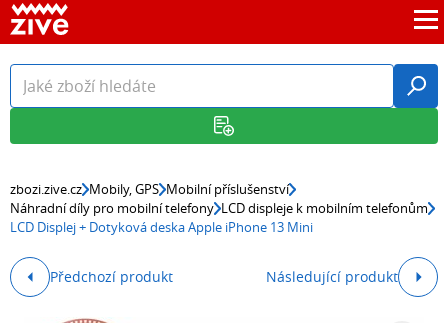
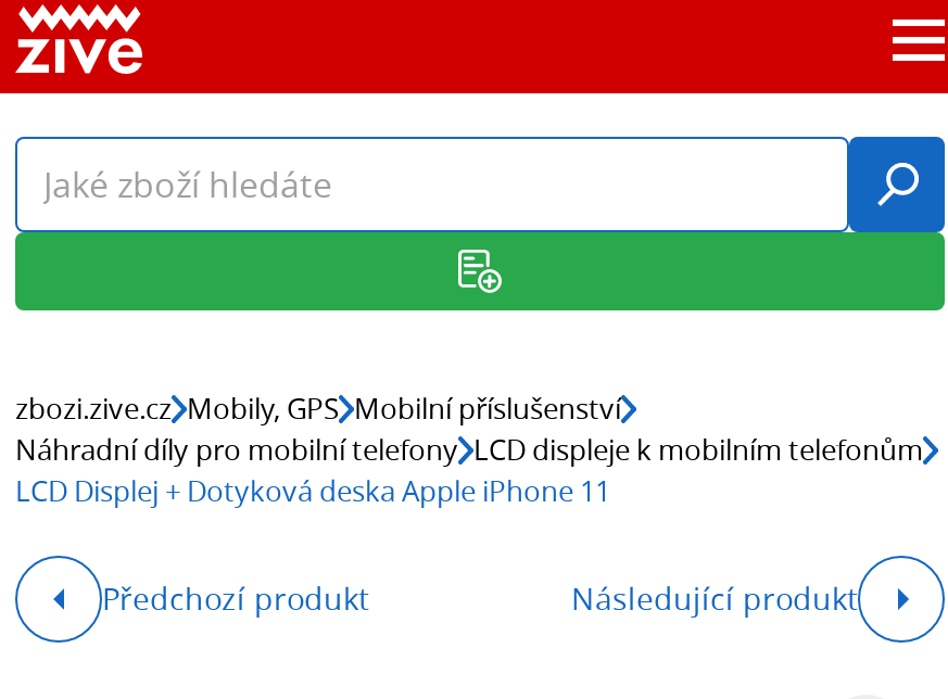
- LCD Displej + Dotyková deska Apple iPhone 13 Mini
+ LCD Displej + Dotyková deska Apple iPhone 11
